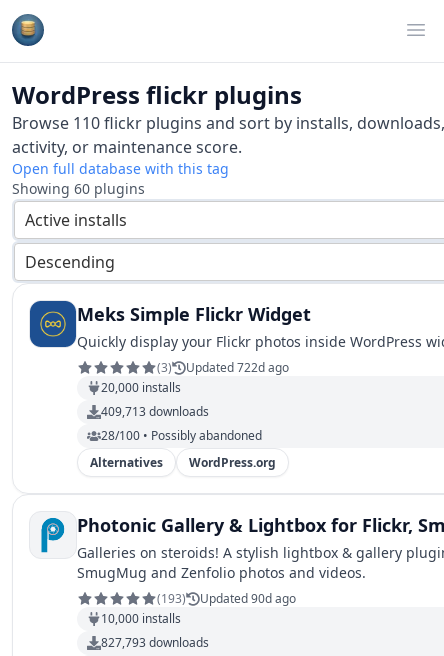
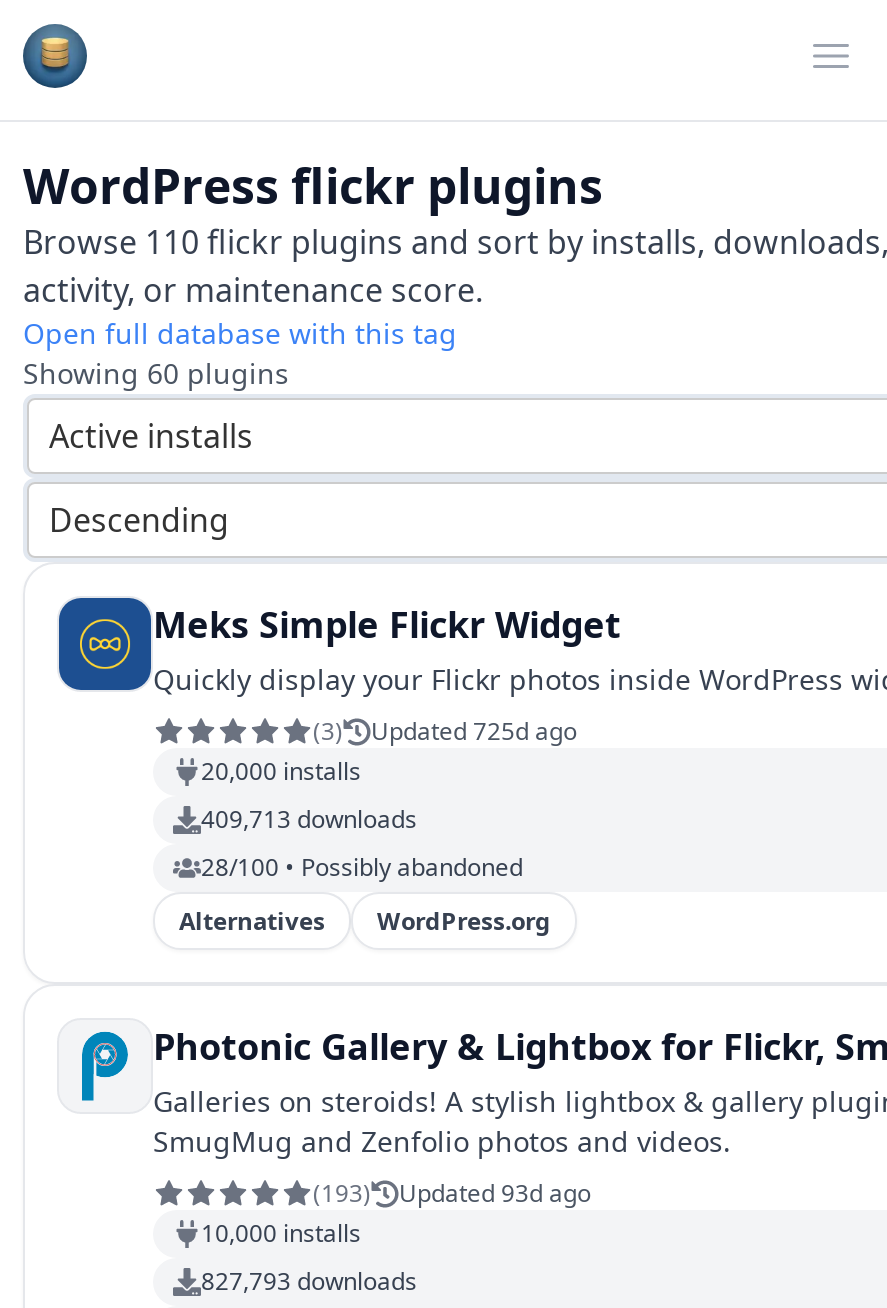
- (3) Updated 722d ago
+ (3) Updated 725d ago

- (193) Updated 90d ago
+ (193) Updated 93d ago
